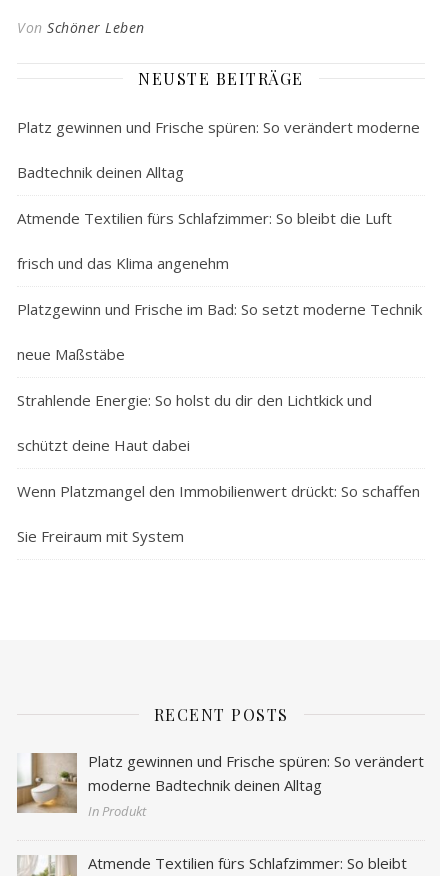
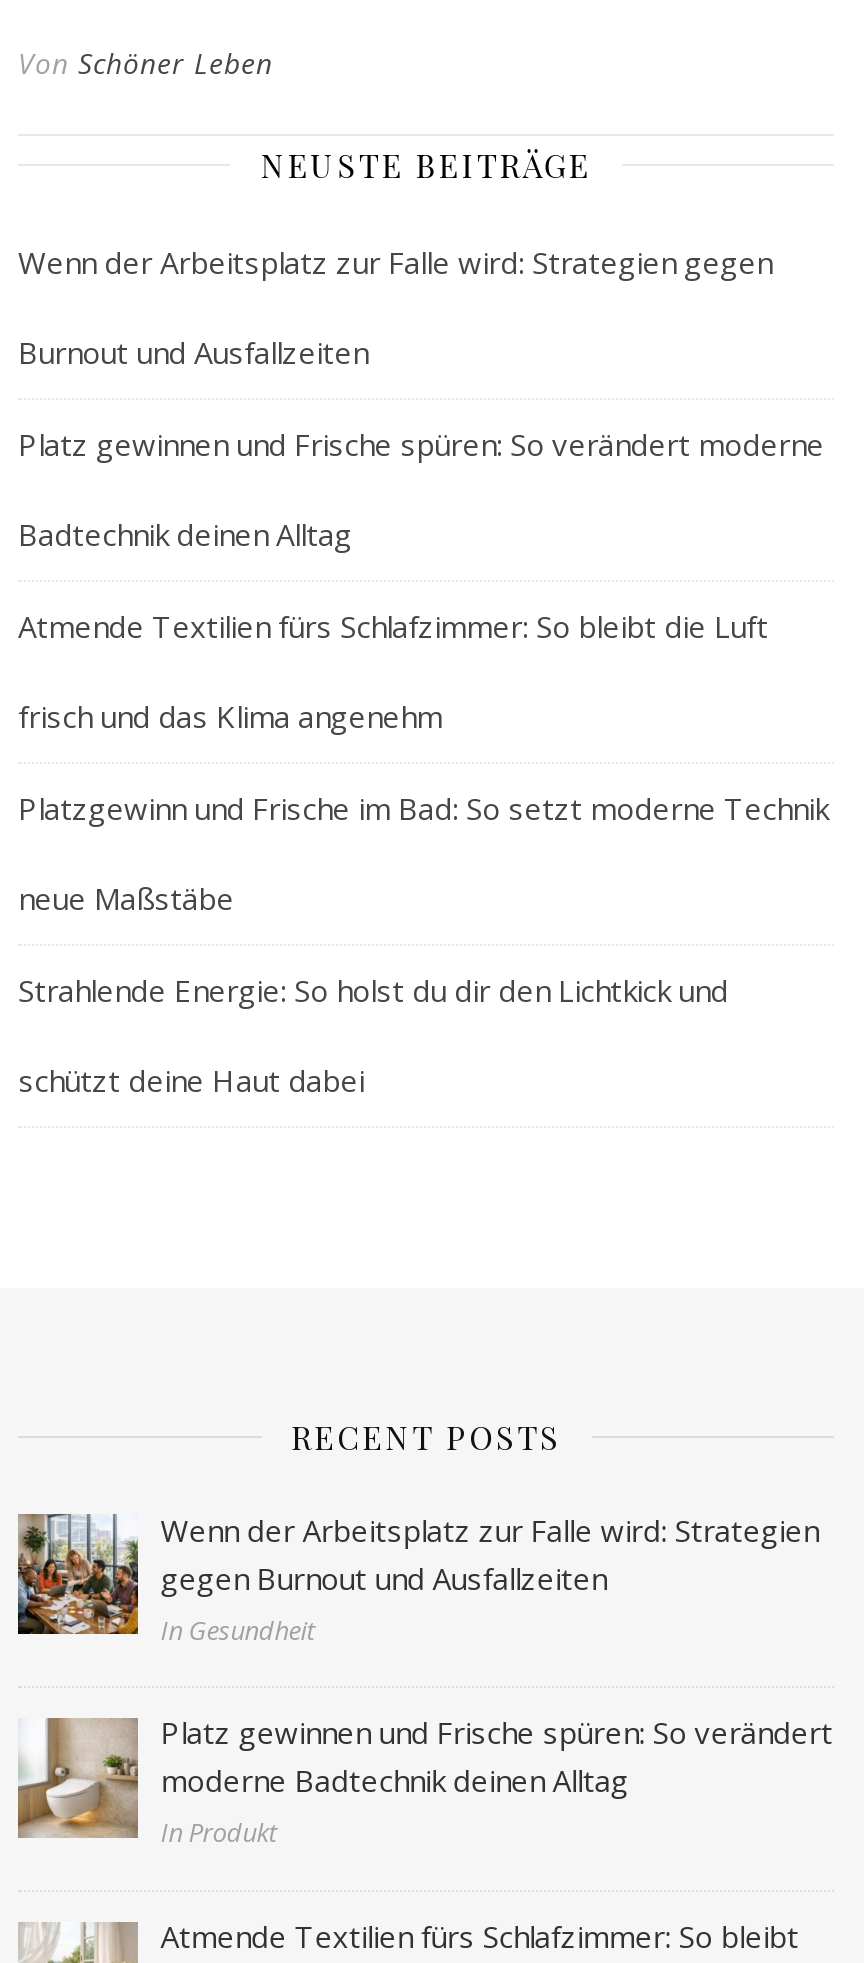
+ Wenn der Arbeitsplatz zur Falle wird: Strategien gegen
+ Burnout und Ausfallzeiten

- Wenn Platzmangel den Immobilienwert drückt: So schaffen
- Sie Freiraum mit System

+ [image]
+ Wenn der Arbeitsplatz zur Falle wird: Strategien
+ gegen Burnout und Ausfallzeiten
+ In Gesundheit
